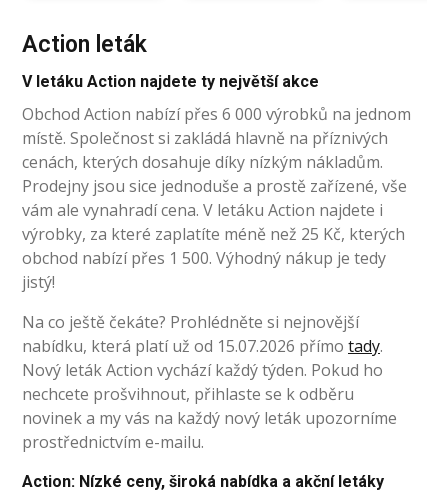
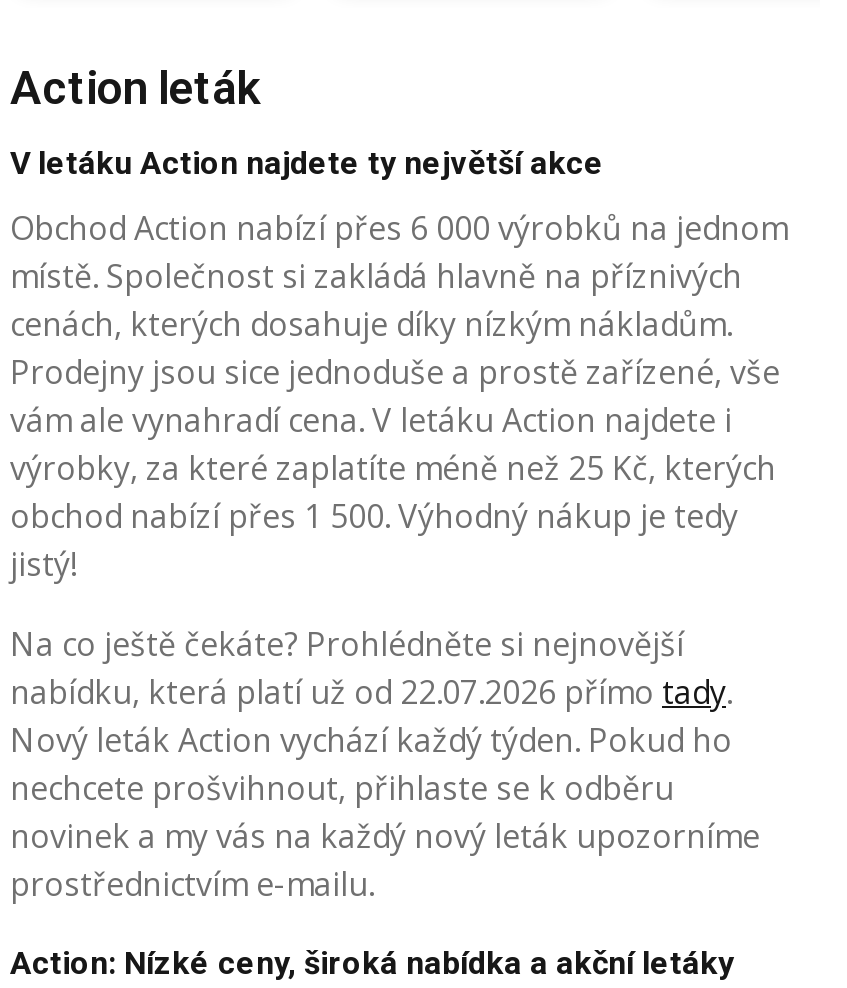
- nabídku, která platí už od 15.07.2026 přímo tady.
+ nabídku, která platí už od 22.07.2026 přímo tady.
